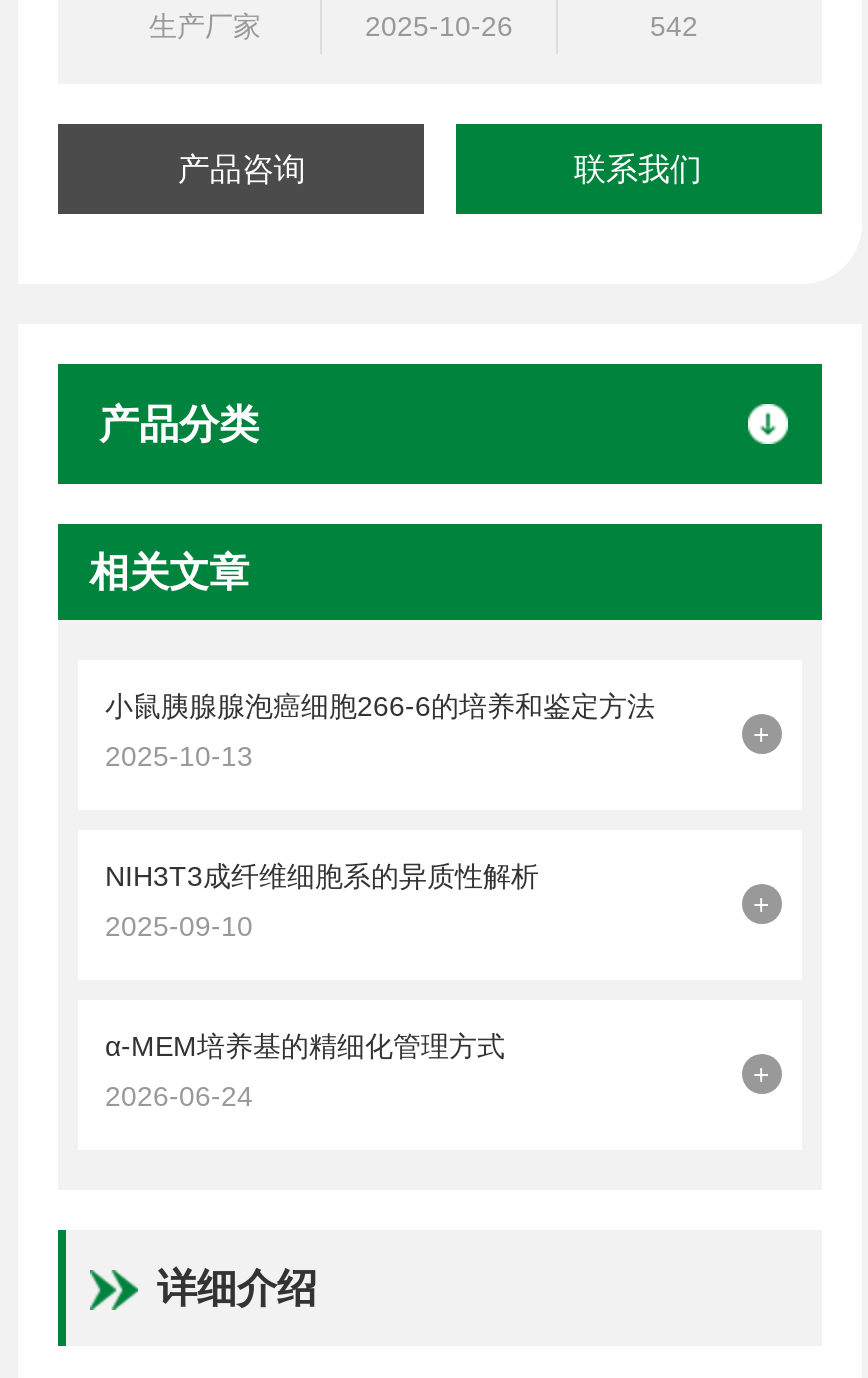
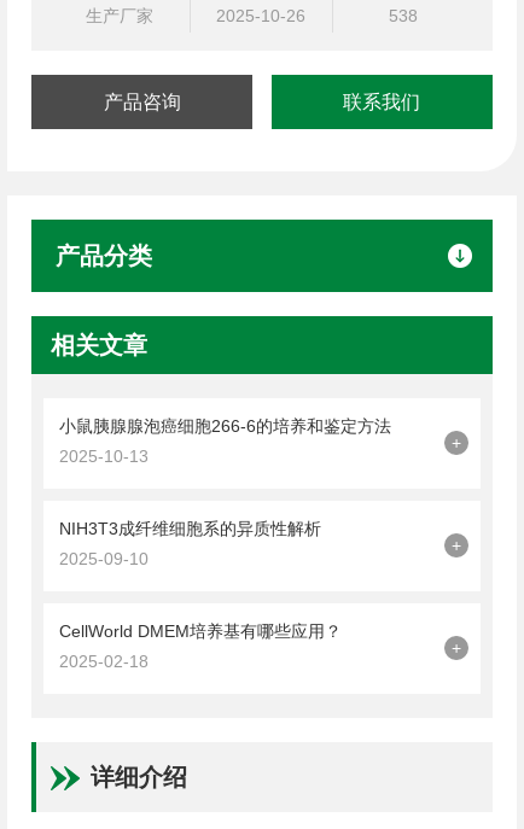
- 542
+ 538

- α-MEM培养基的精细化管理方式
+ CellWorld DMEM培养基有哪些应用？

- 2026-06-24
+ 2025-02-18
